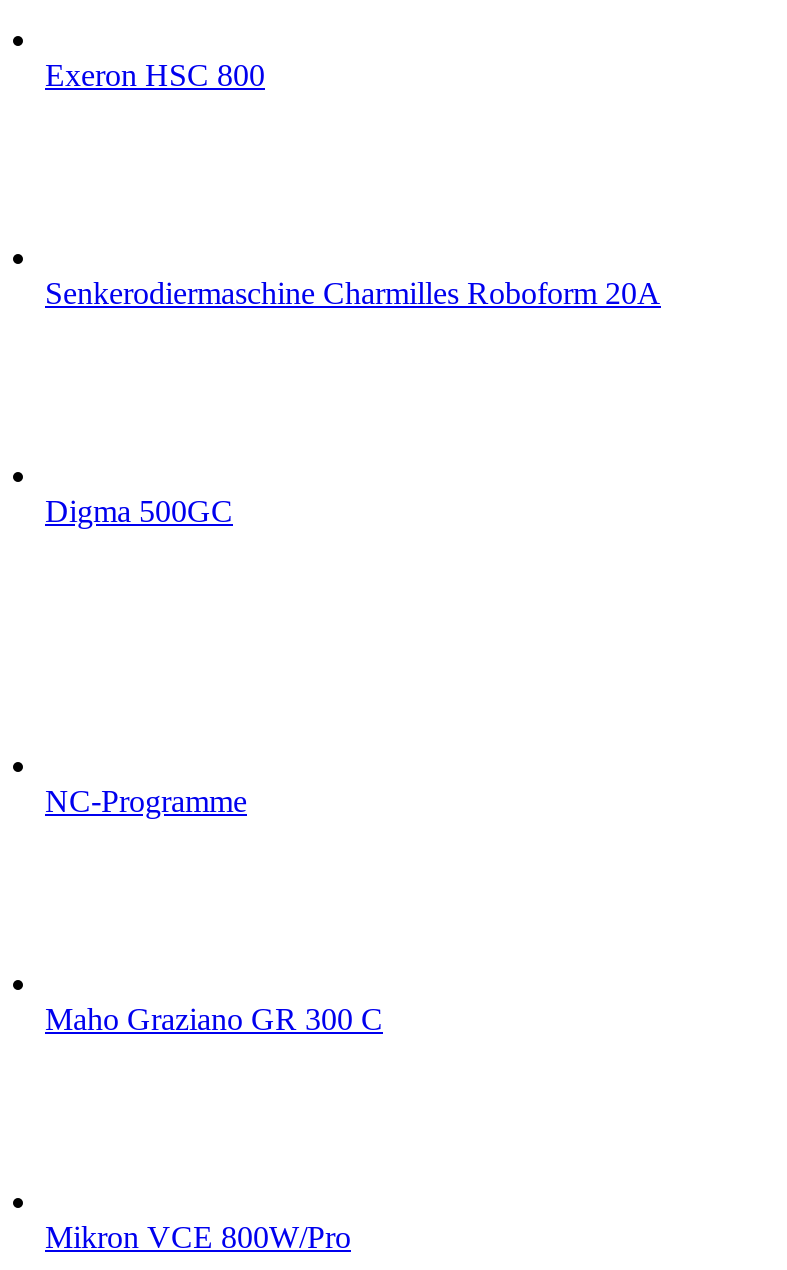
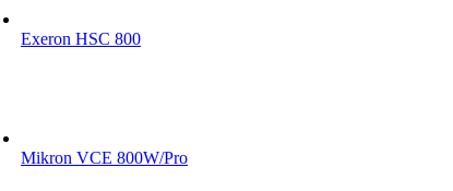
- Senkerodiermaschine Charmilles Roboform 20A

- Digma 500GC

- NC-Programme

- Maho Graziano GR 300 C
